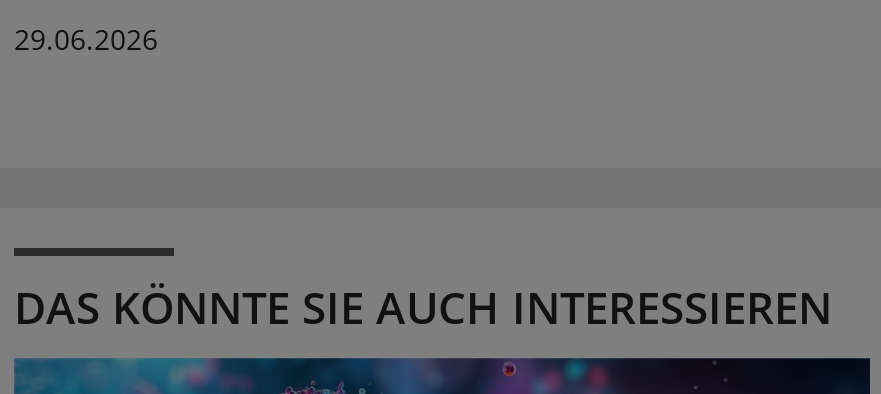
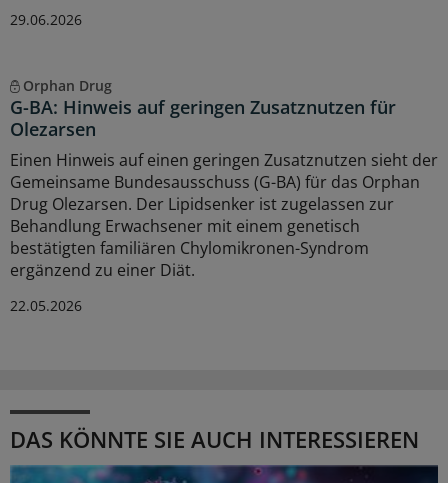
+ Orphan Drug
+ G-BA: Hinweis auf geringen Zusatznutzen für
+ Olezarsen
+ Einen Hinweis auf einen geringen Zusatznutzen sieht der
+ Gemeinsame Bundesausschuss (G-BA) für das Orphan
+ Drug Olezarsen. Der Lipidsenker ist zugelassen zur
+ Behandlung Erwachsener mit einem genetisch
+ bestätigten familiären Chylomikronen-Syndrom
+ ergänzend zu einer Diät.
+ 22.05.2026
